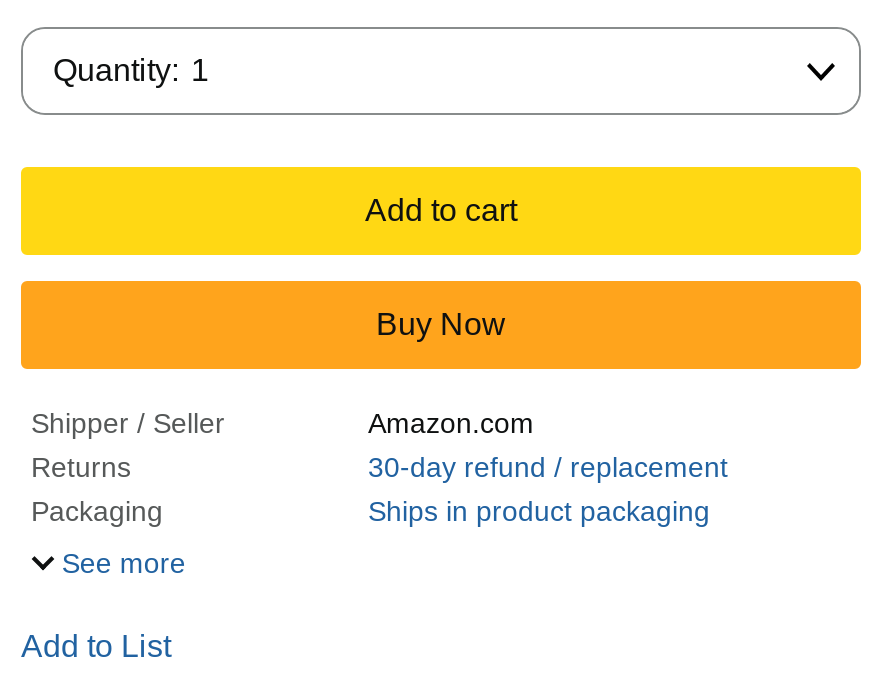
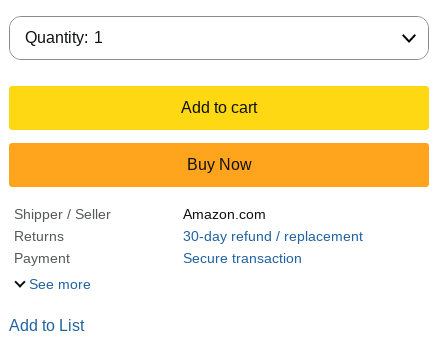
- Packaging
- Ships in product packaging
+ Payment
+ Secure transaction
